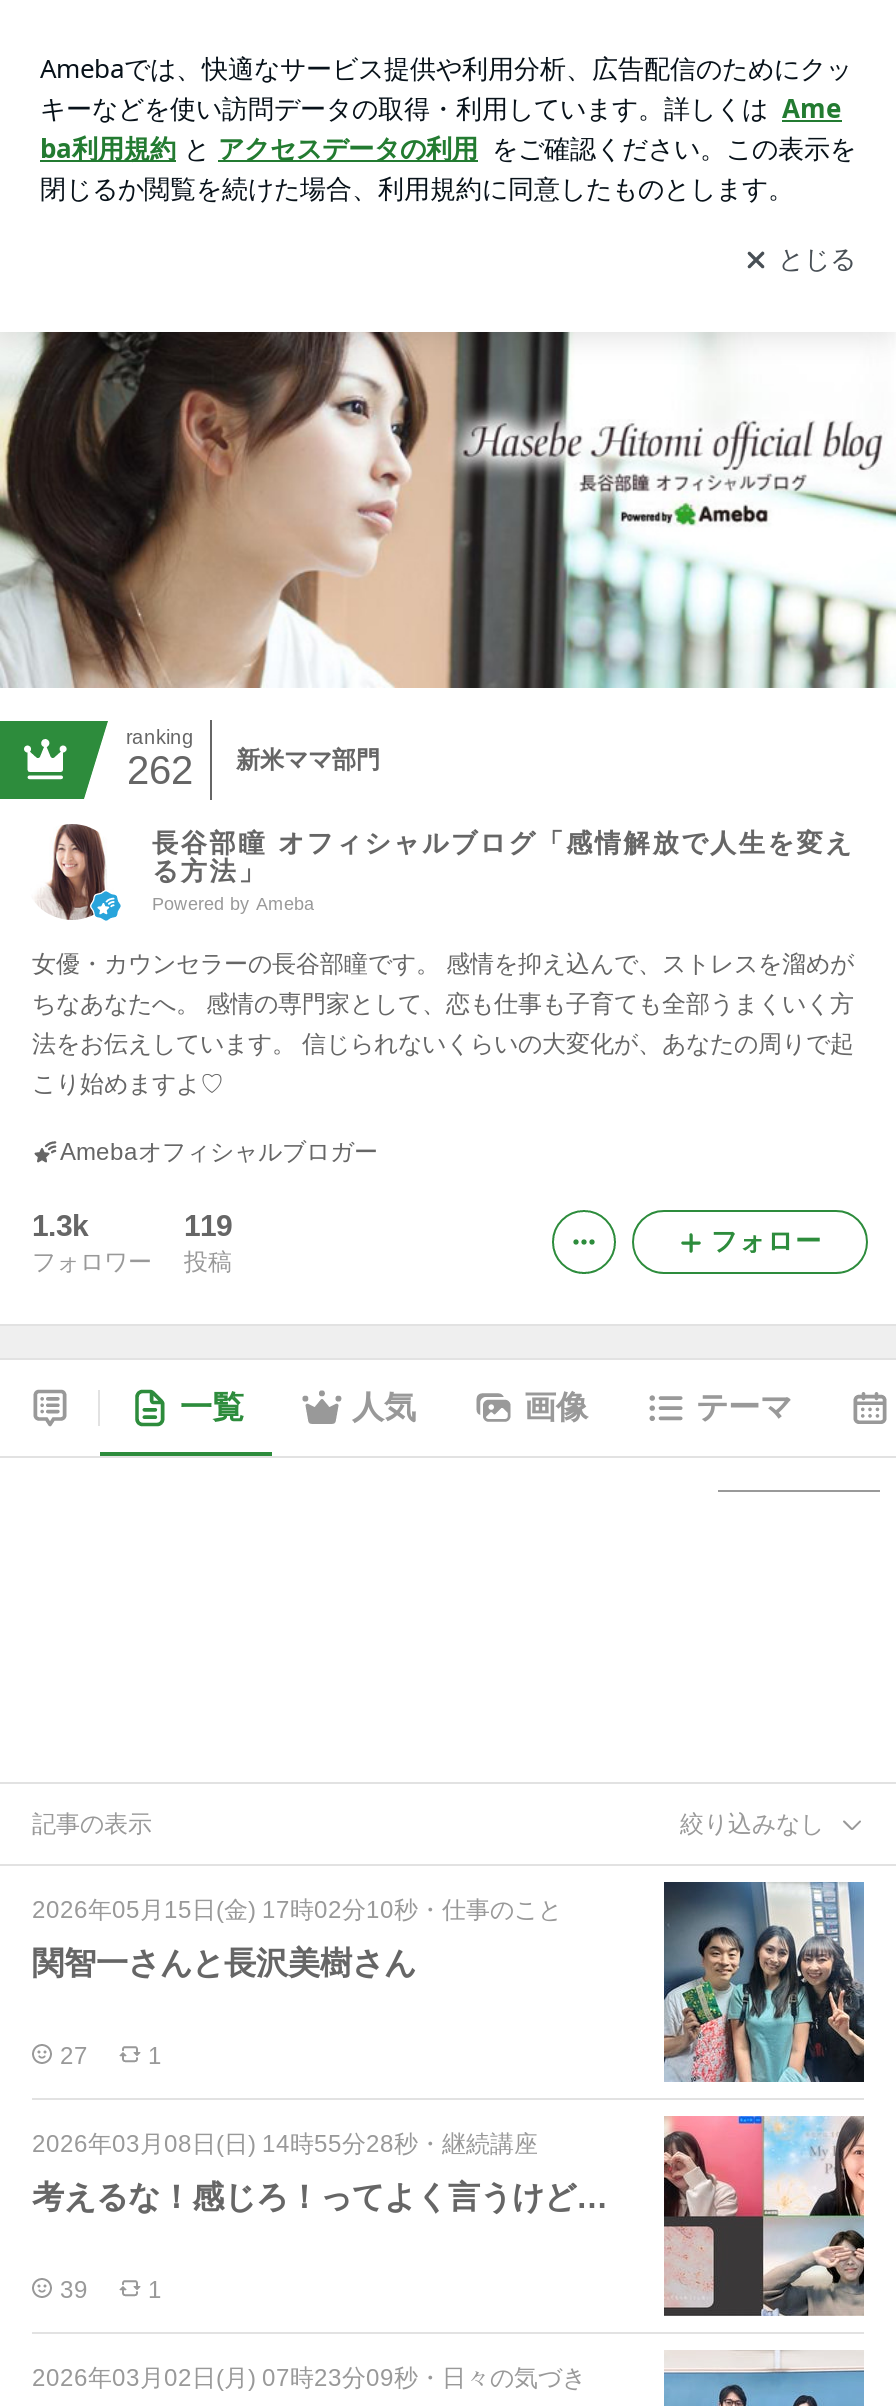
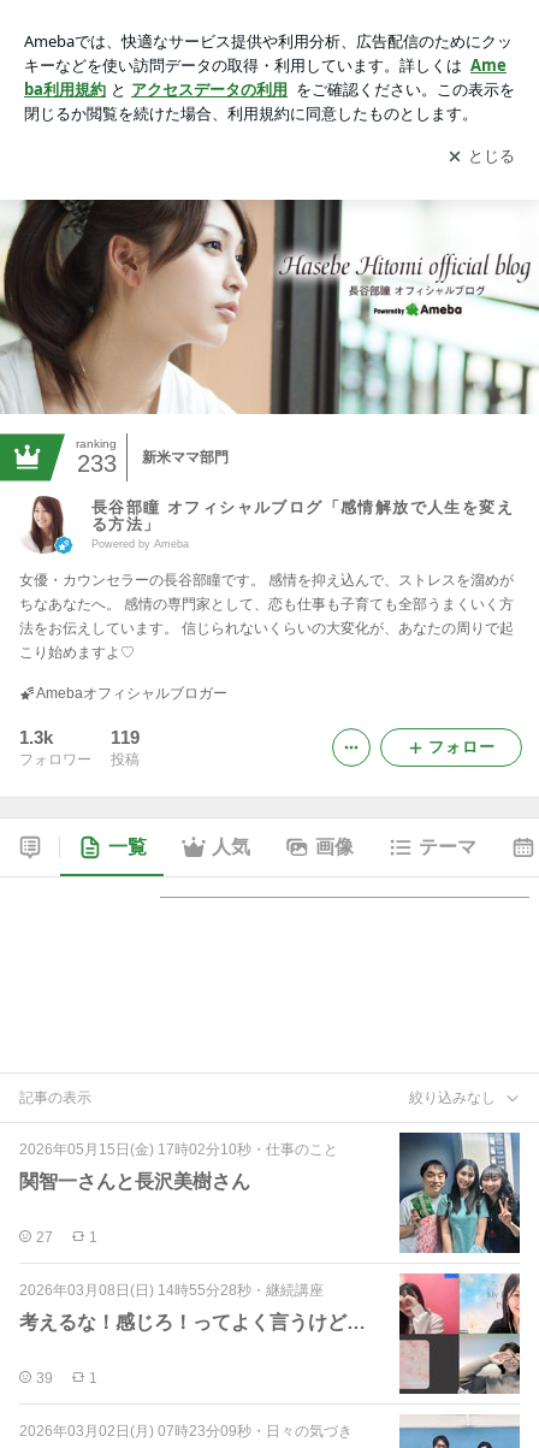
- 262 新米ママ部門
+ 233 新米ママ部門
